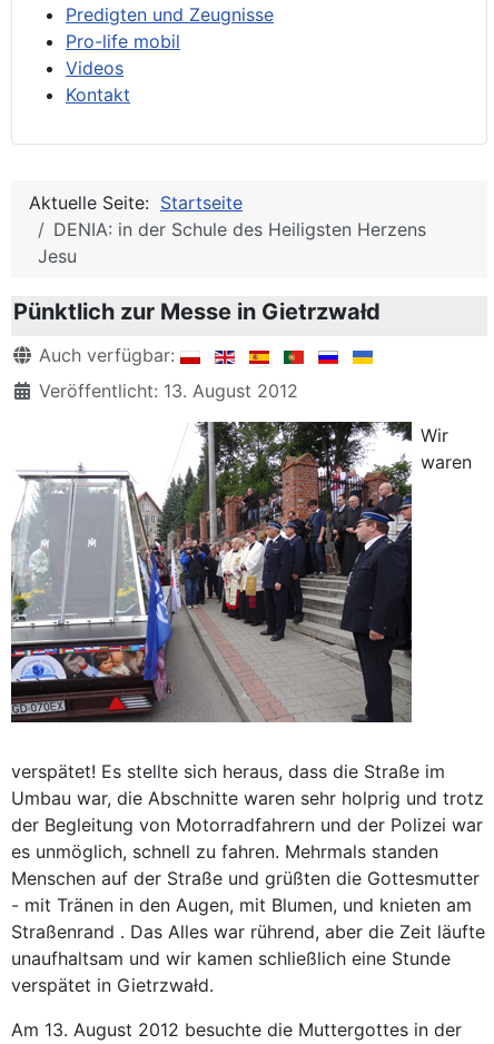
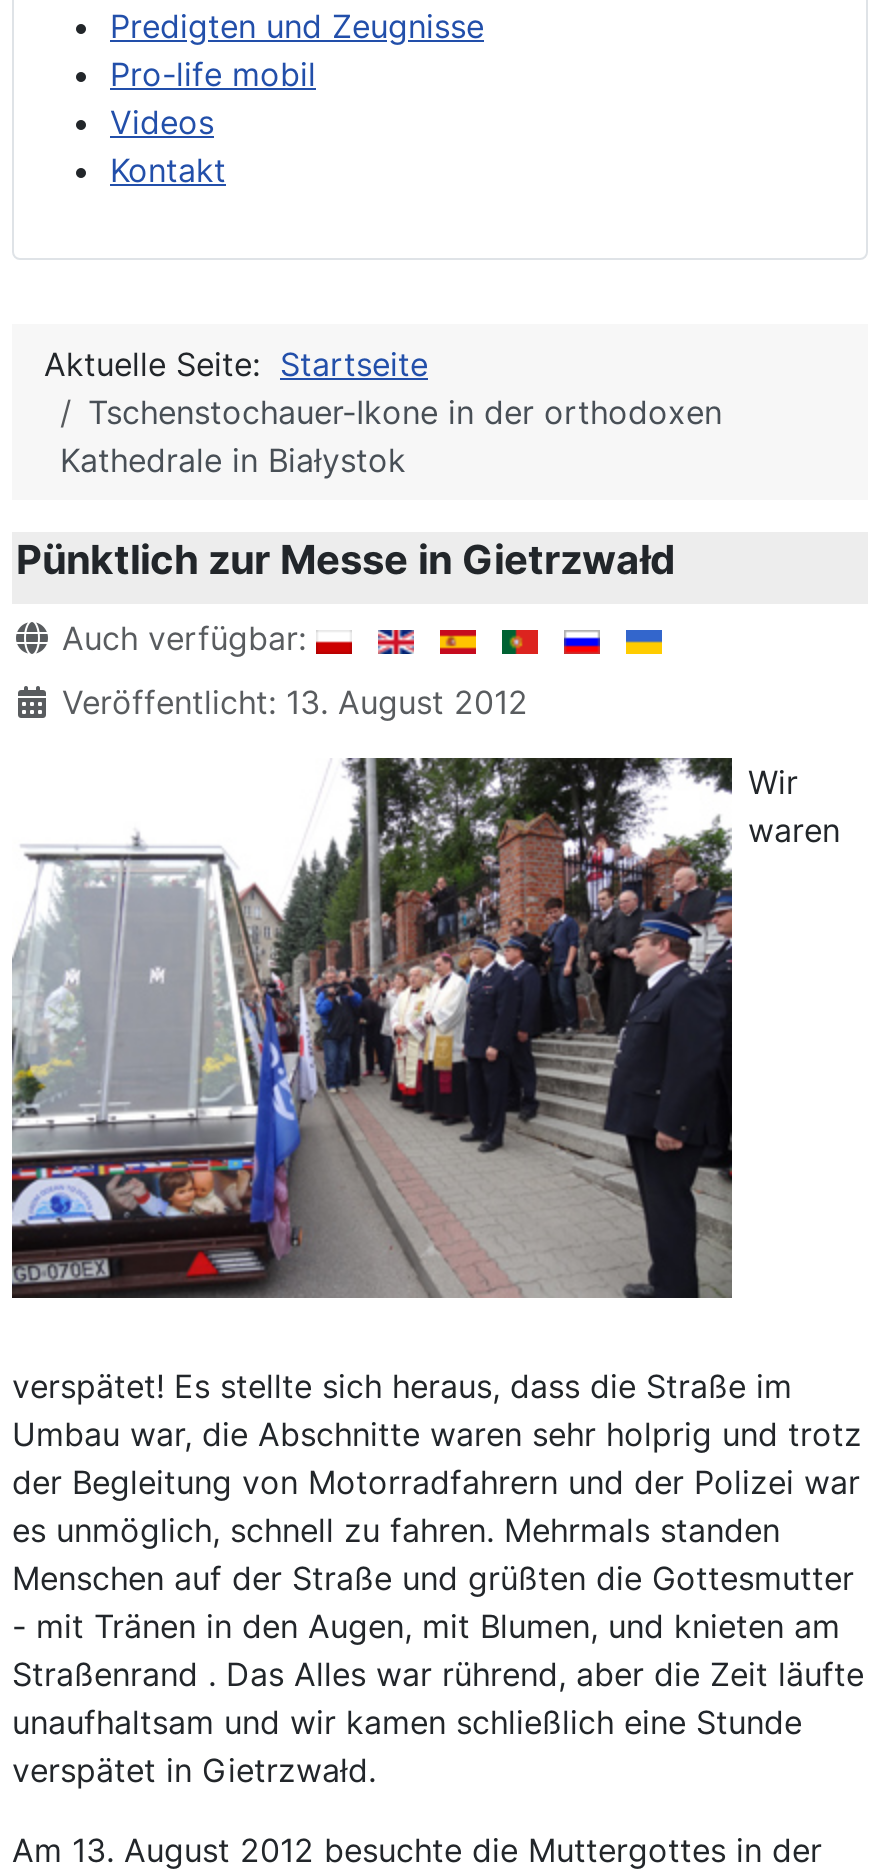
- DENIA: in der Schule des Heiligsten Herzens
- Jesu
+ Tschenstochauer-Ikone in der orthodoxen
+ Kathedrale in Białystok
